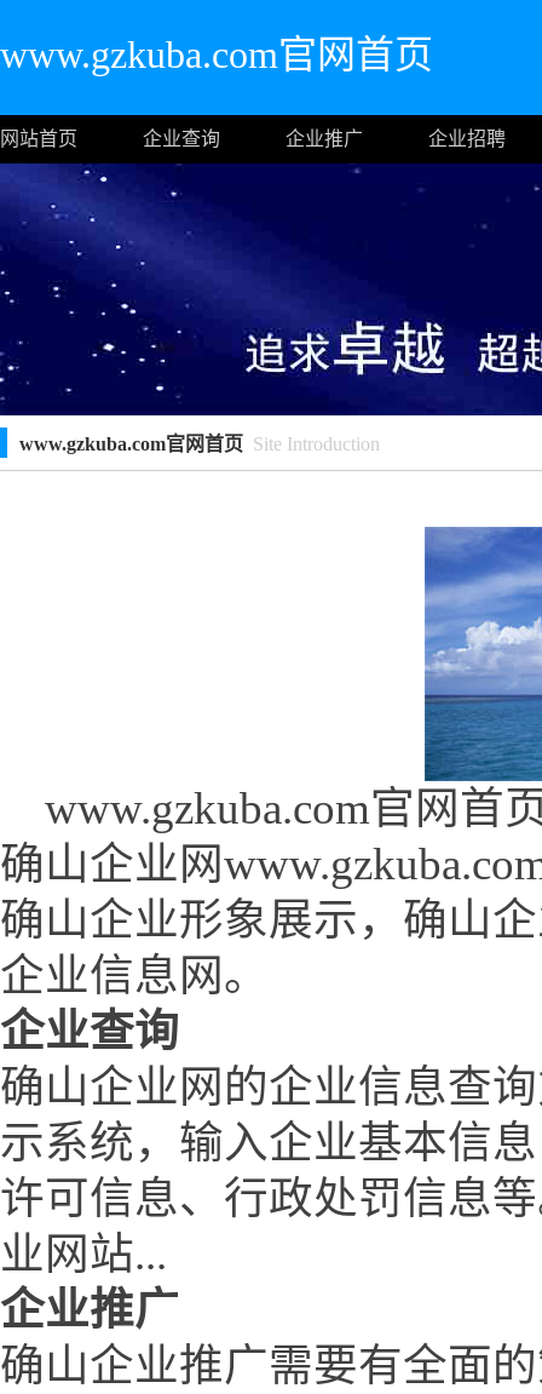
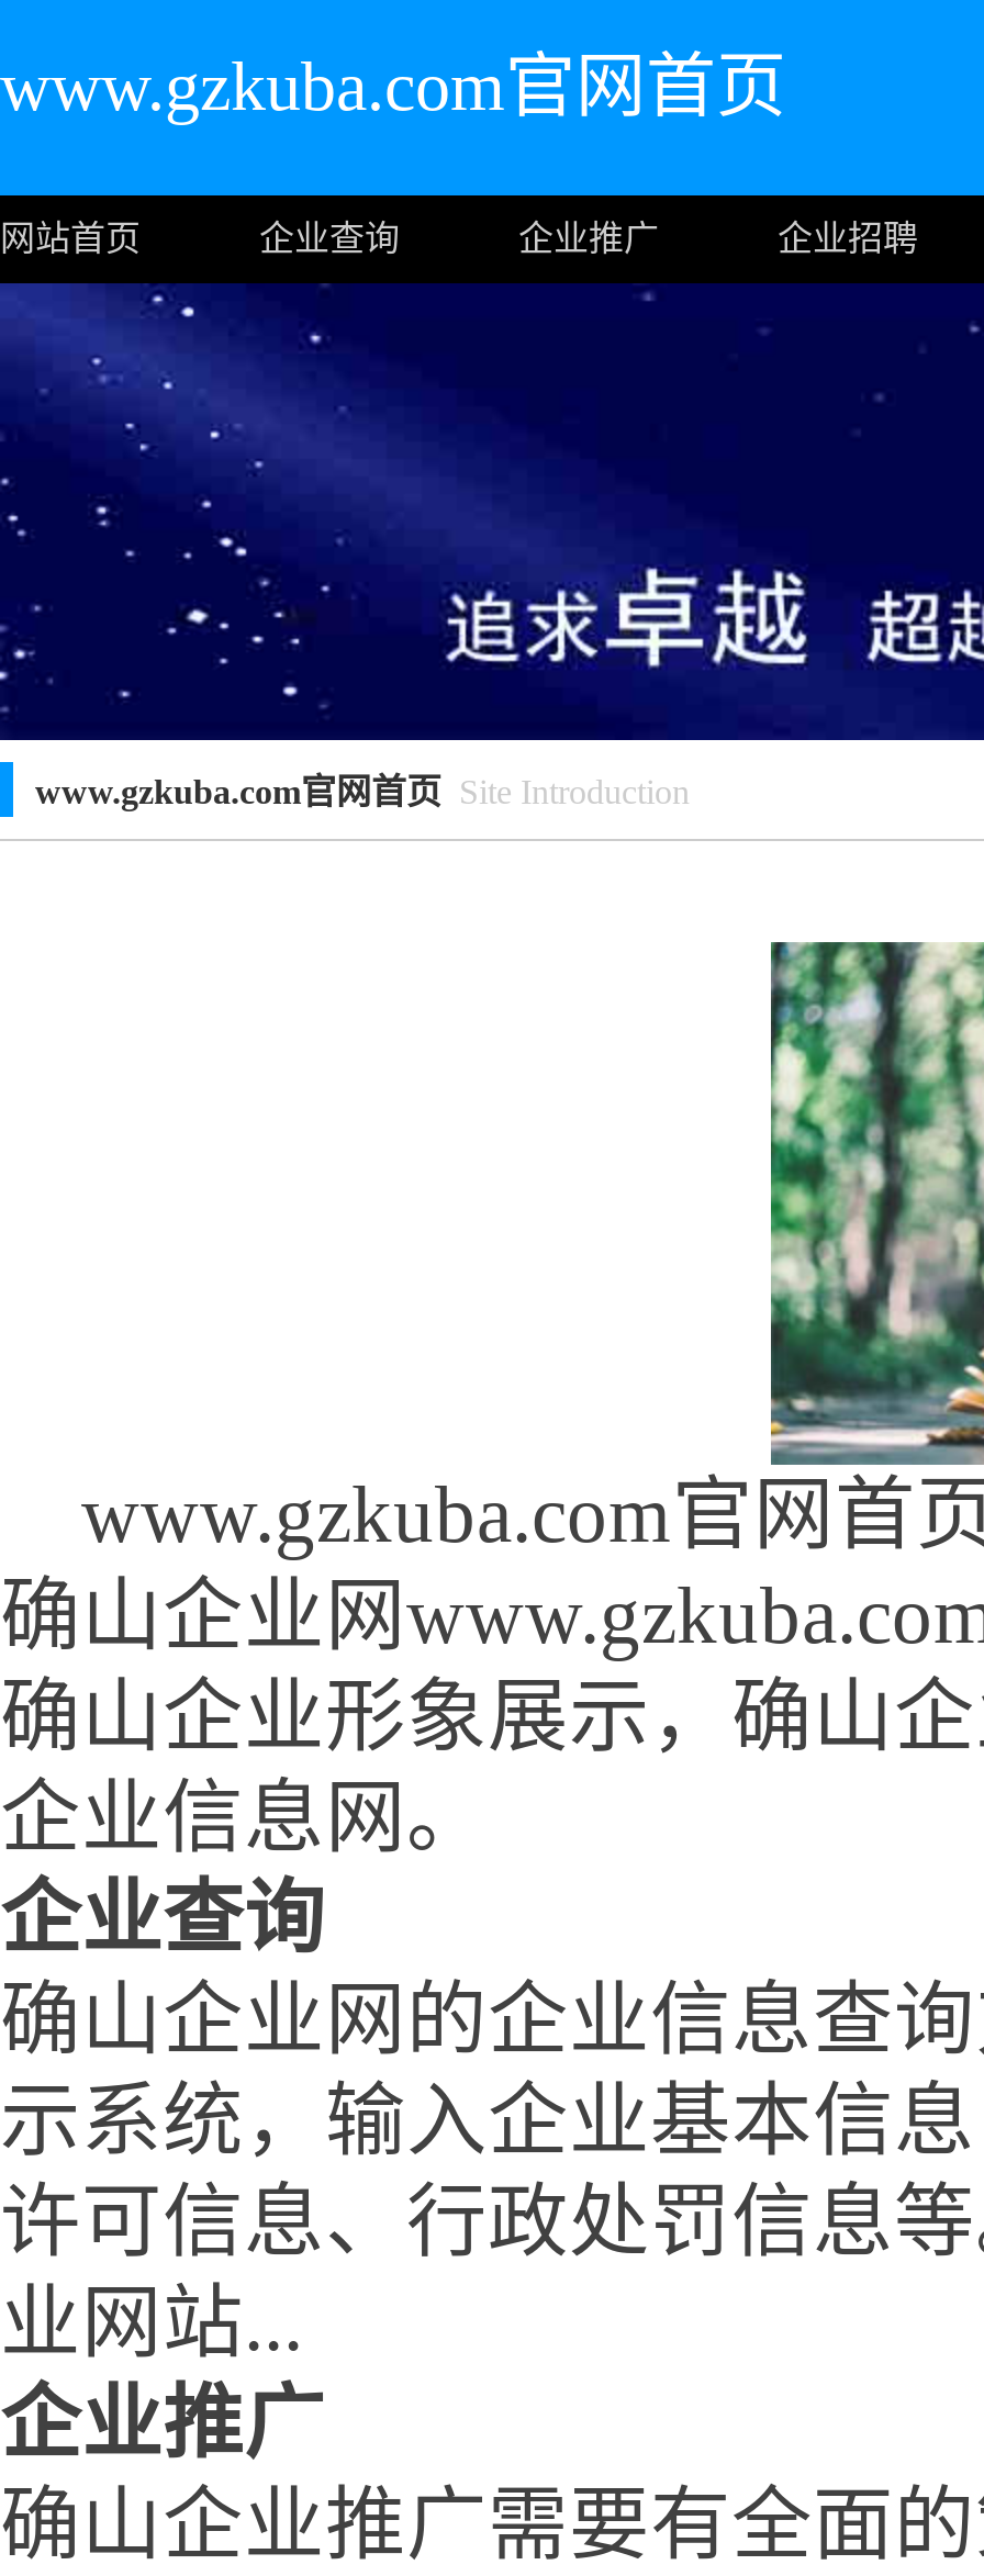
- [image]
+ [image]
